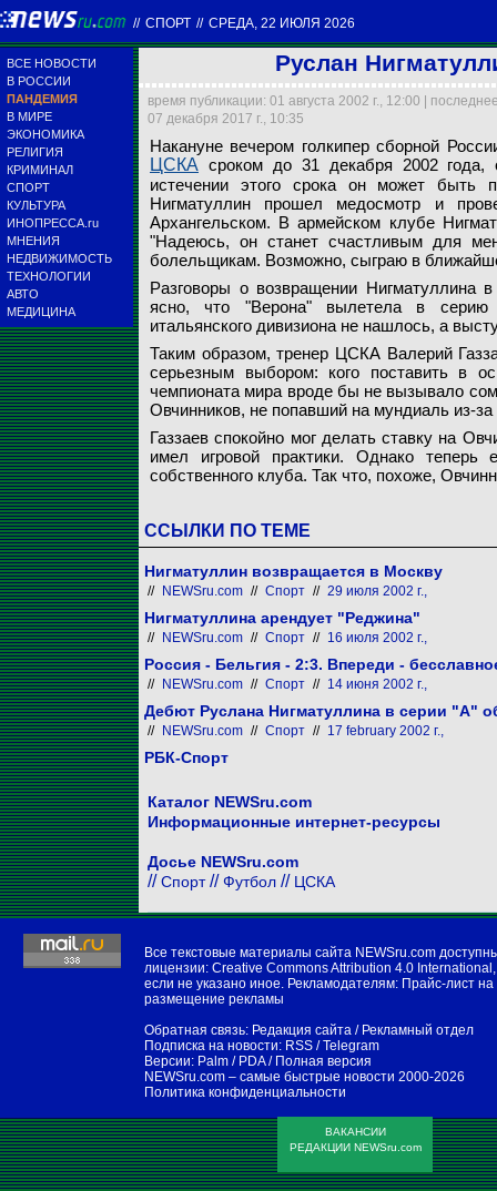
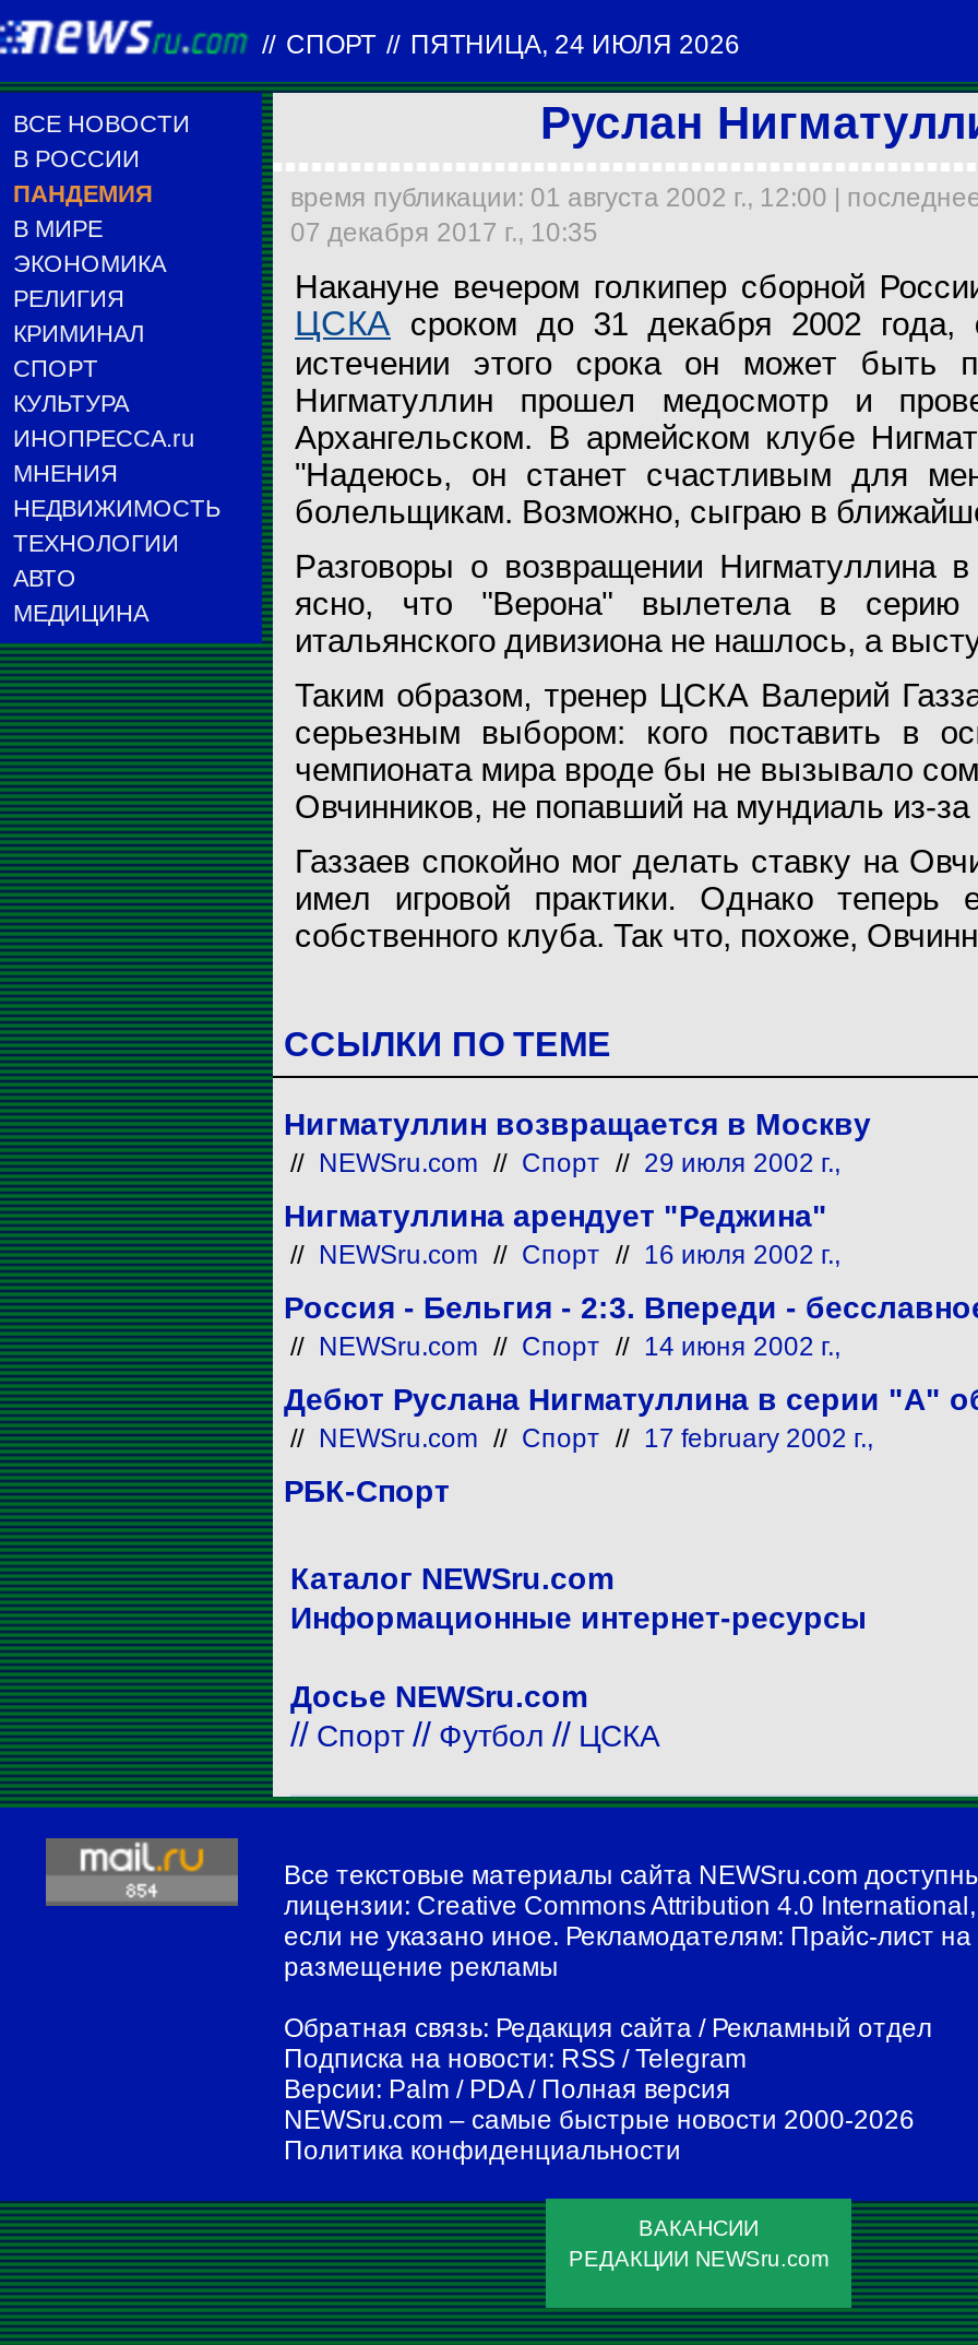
- // СПОРТ // СРЕДА, 22 ИЮЛЯ 2026
+ // СПОРТ // ПЯТНИЦА, 24 ИЮЛЯ 2026
